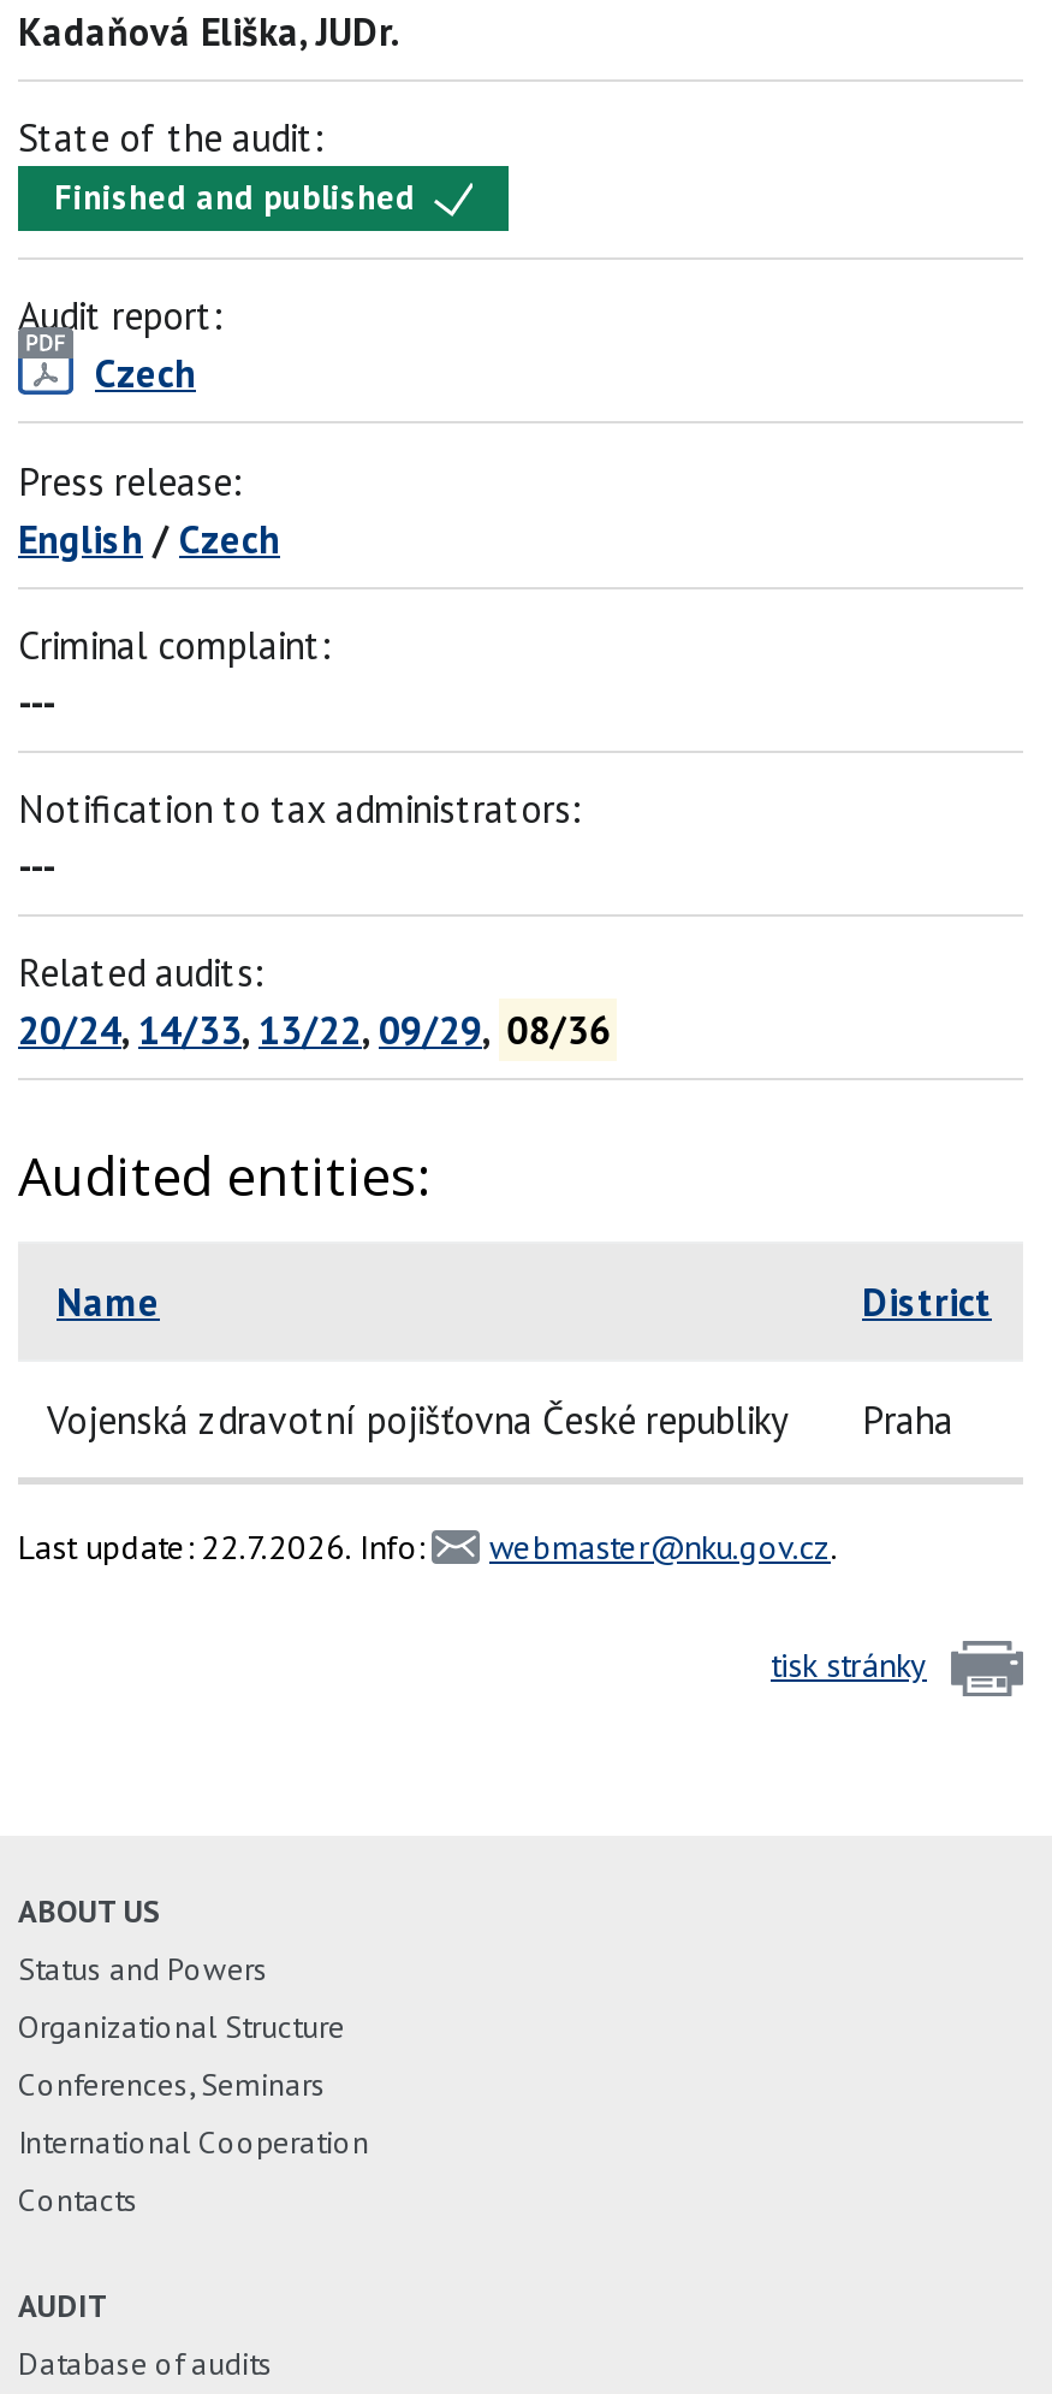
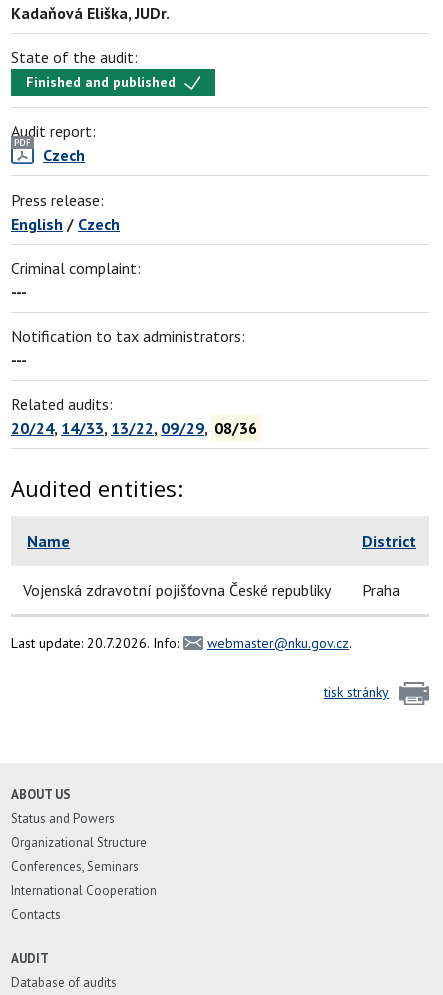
- Last update: 22.7.2026. Info:
+ Last update: 20.7.2026. Info:
